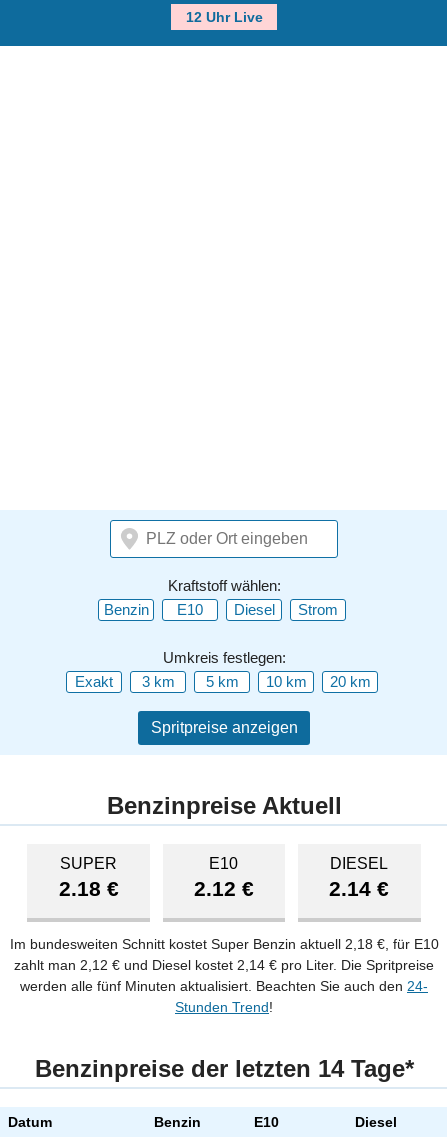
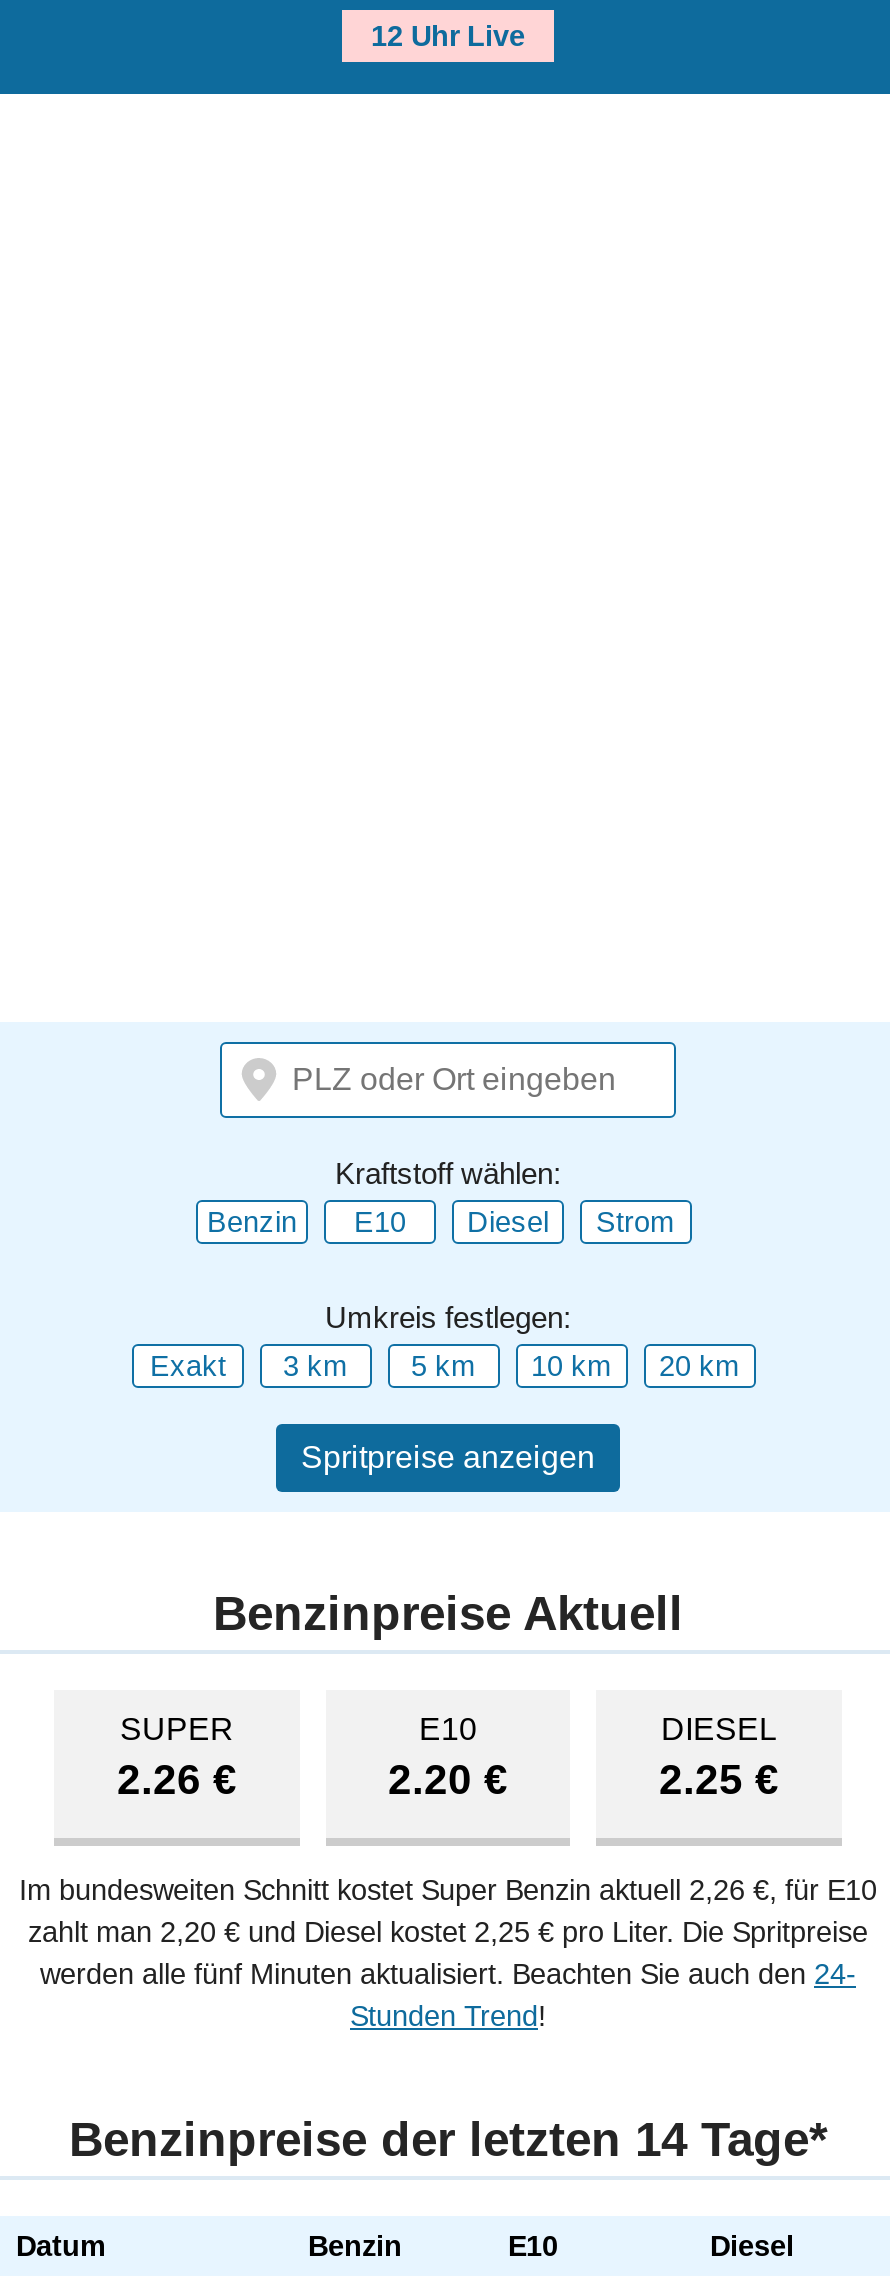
- 2.18 €
+ 2.26 €

- 2.12 €
+ 2.20 €

- 2.14 €
+ 2.25 €

- Im bundesweiten Schnitt kostet Super Benzin aktuell 2,18 €, für E10
+ Im bundesweiten Schnitt kostet Super Benzin aktuell 2,26 €, für E10

- zahlt man 2,12 € und Diesel kostet 2,14 € pro Liter. Die Spritpreise
+ zahlt man 2,20 € und Diesel kostet 2,25 € pro Liter. Die Spritpreise
